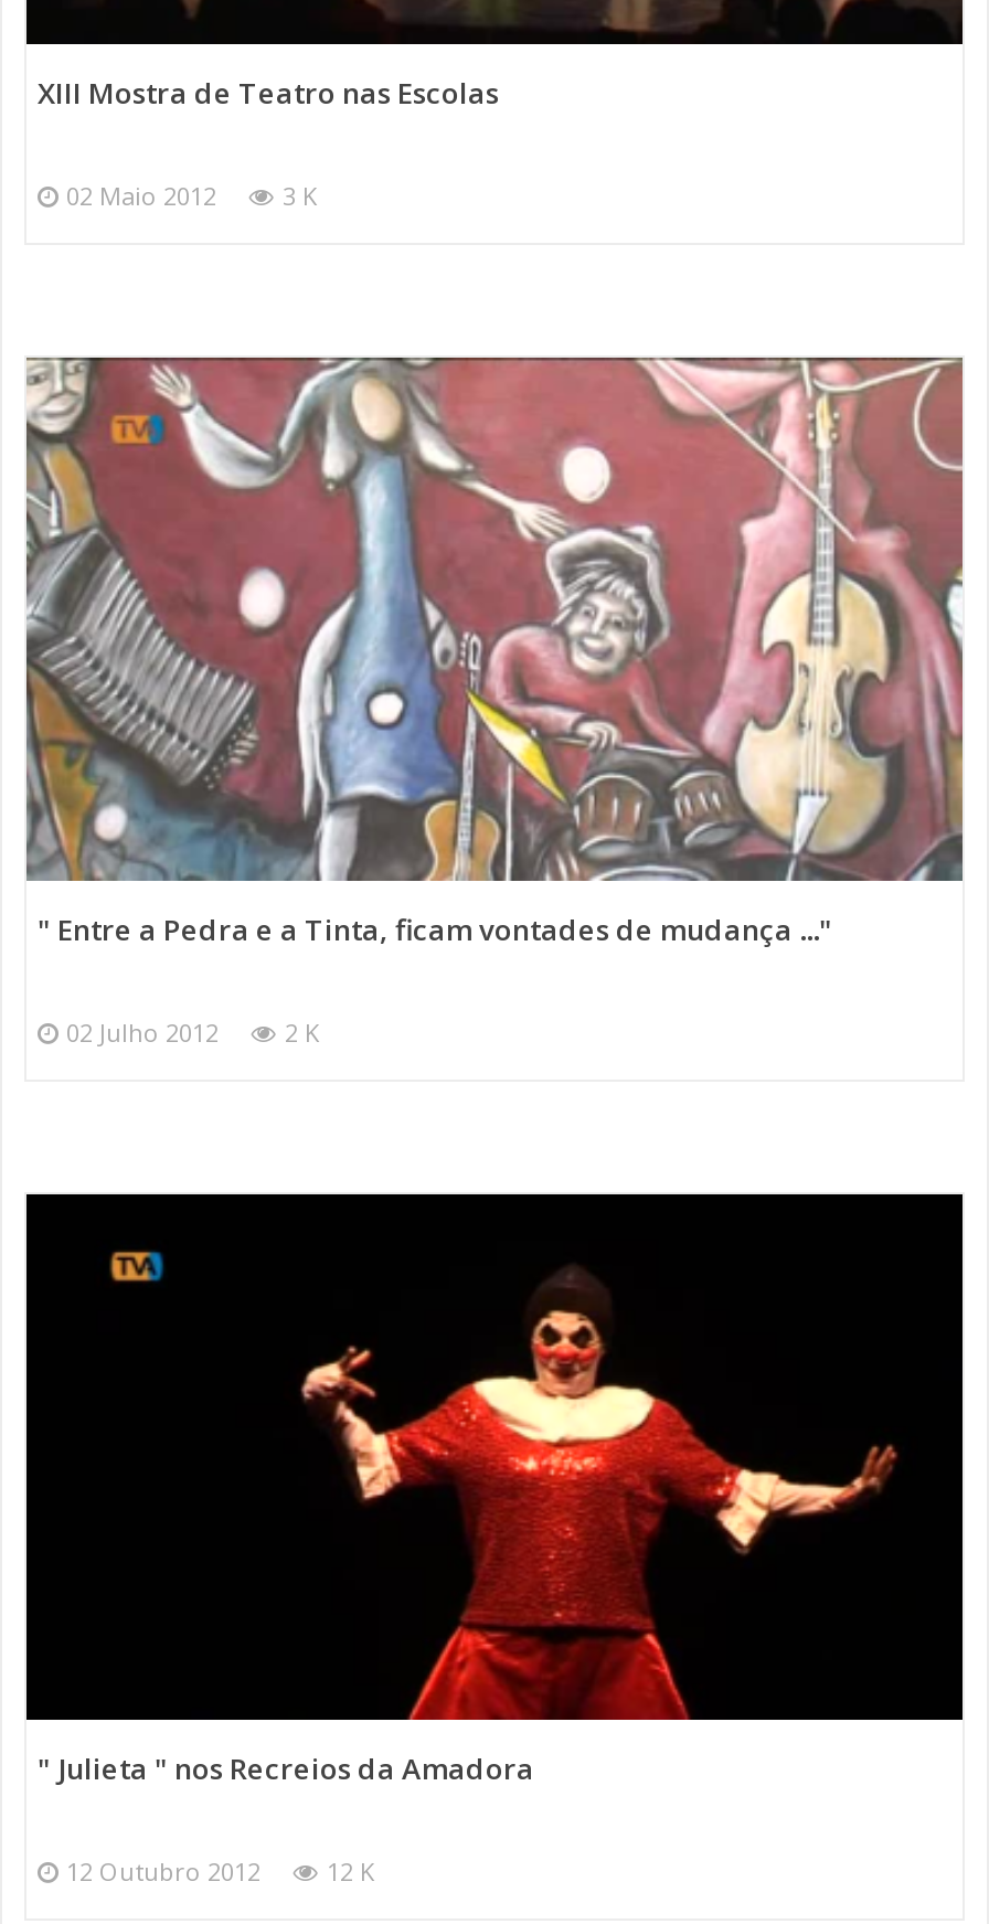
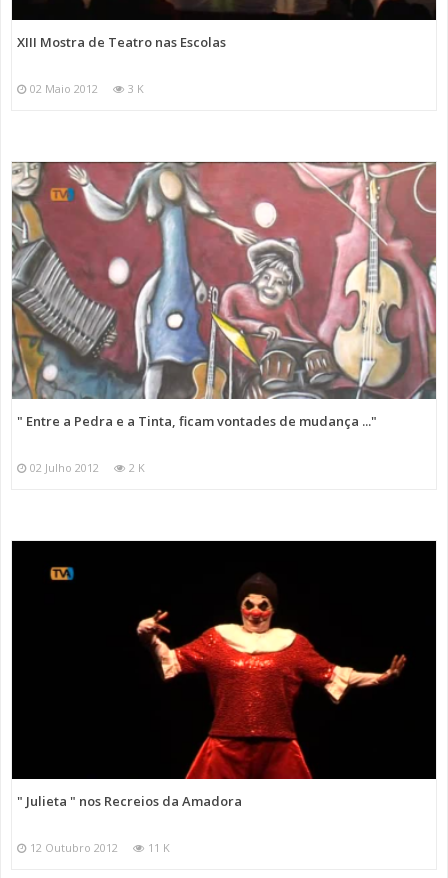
- 12 Outubro 2012 12 K
+ 12 Outubro 2012 11 K
